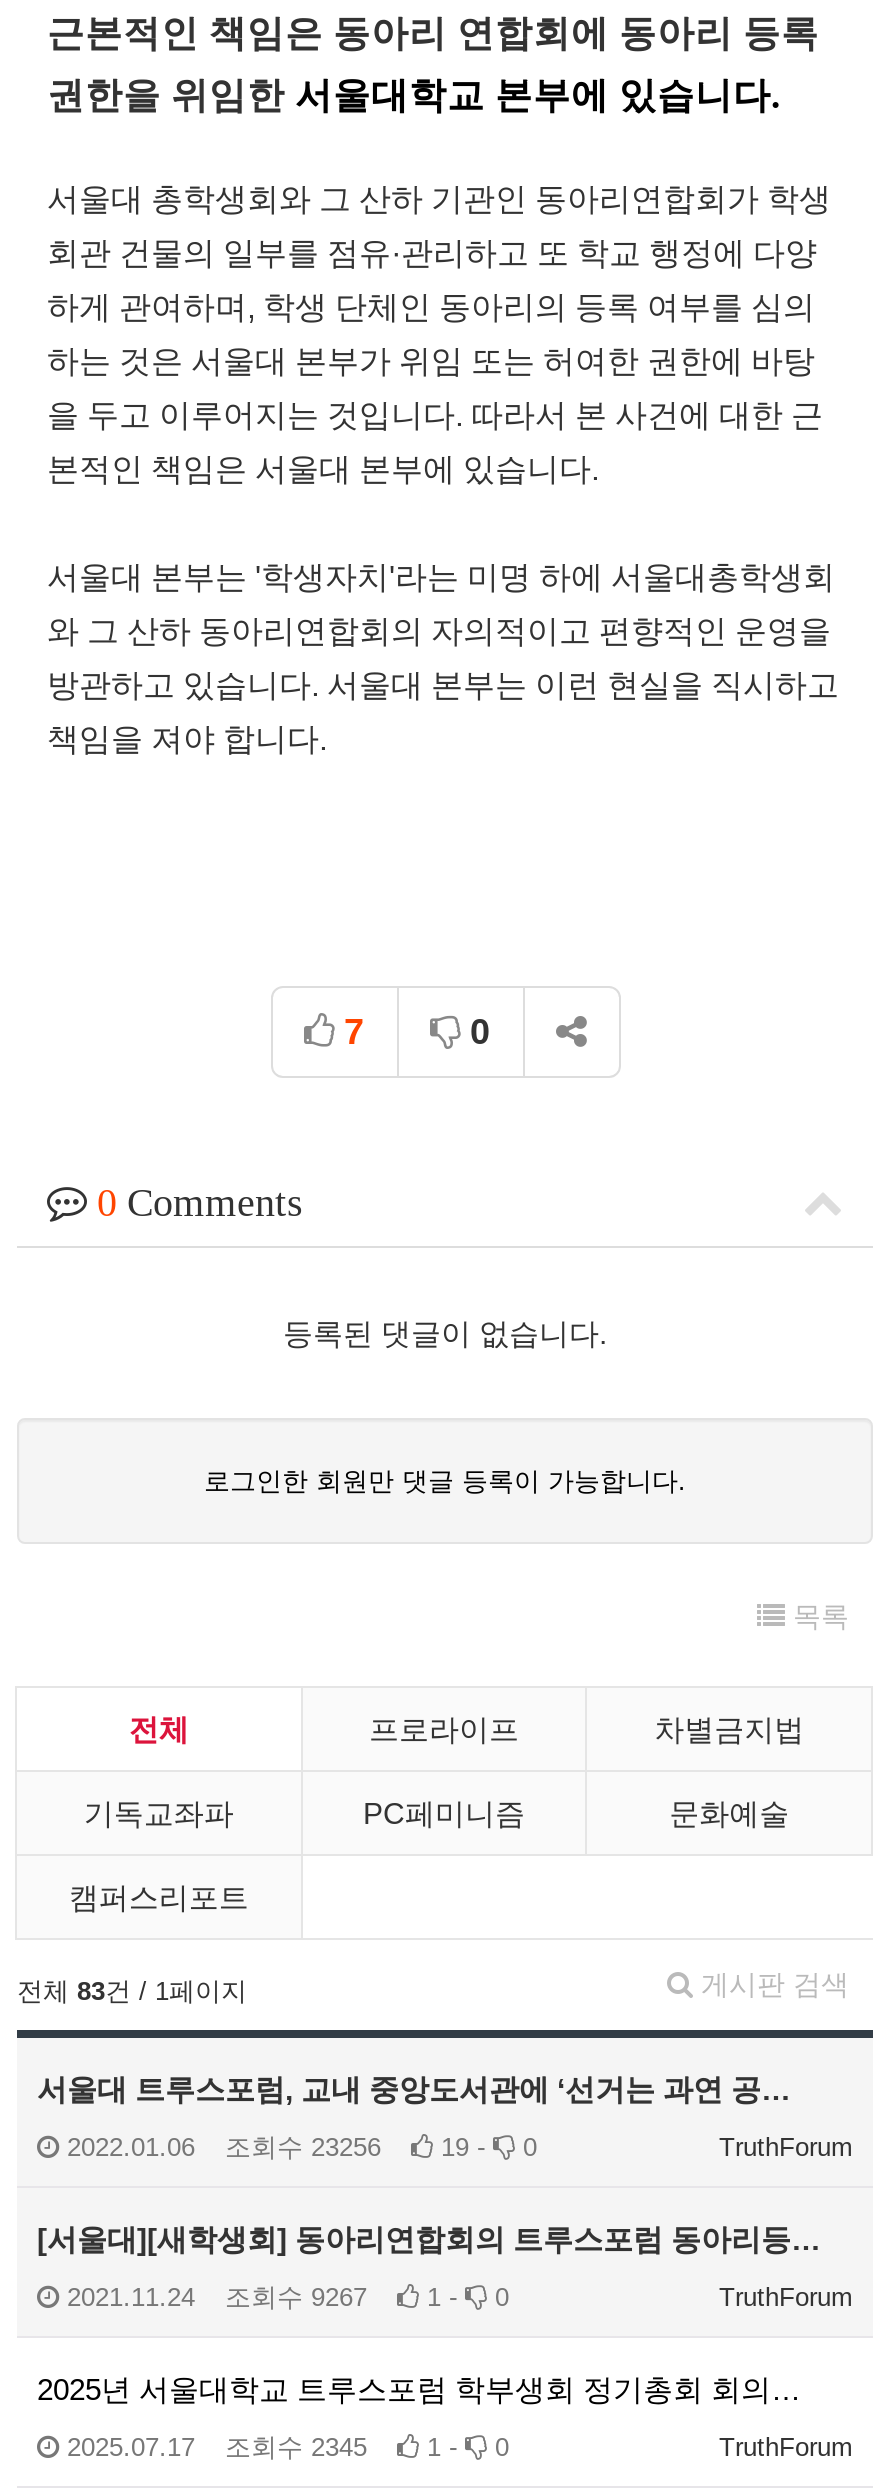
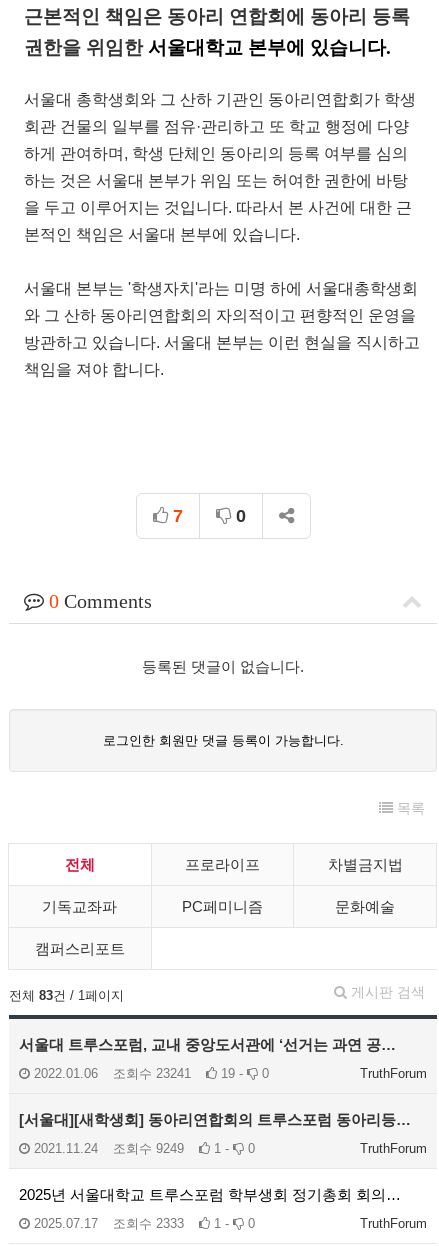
- 2022.01.06 조회수 23256 19 - 0
+ 2022.01.06 조회수 23241 19 - 0

- 2021.11.24 조회수 9267 1 - 0
+ 2021.11.24 조회수 9249 1 - 0

- 2025.07.17 조회수 2345 1 - 0
+ 2025.07.17 조회수 2333 1 - 0
